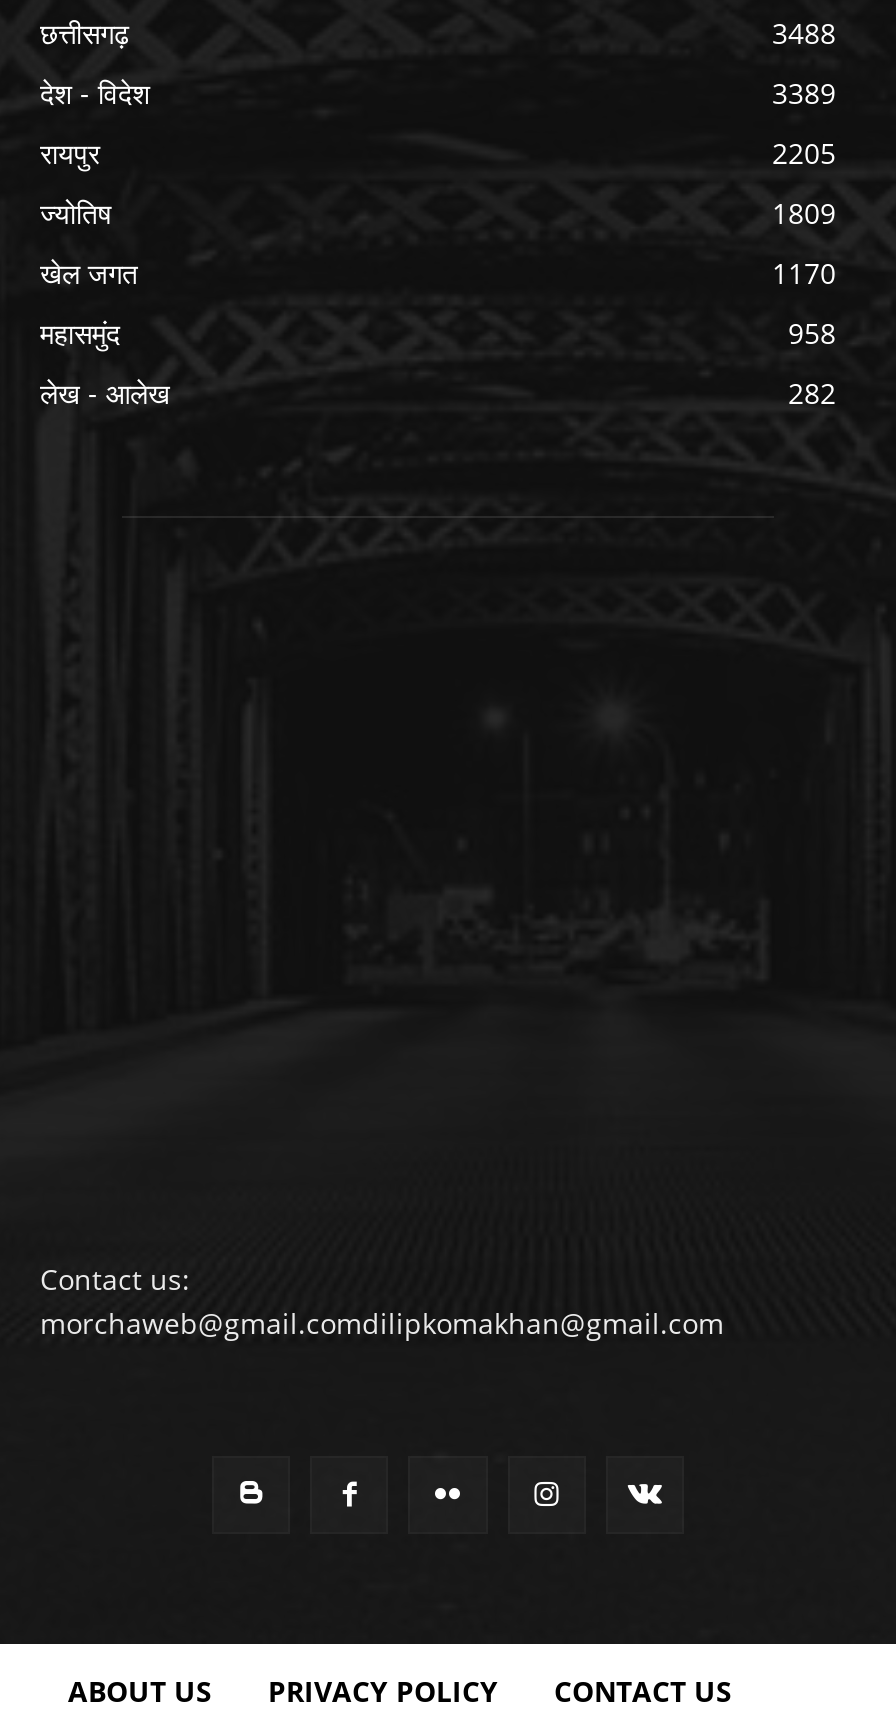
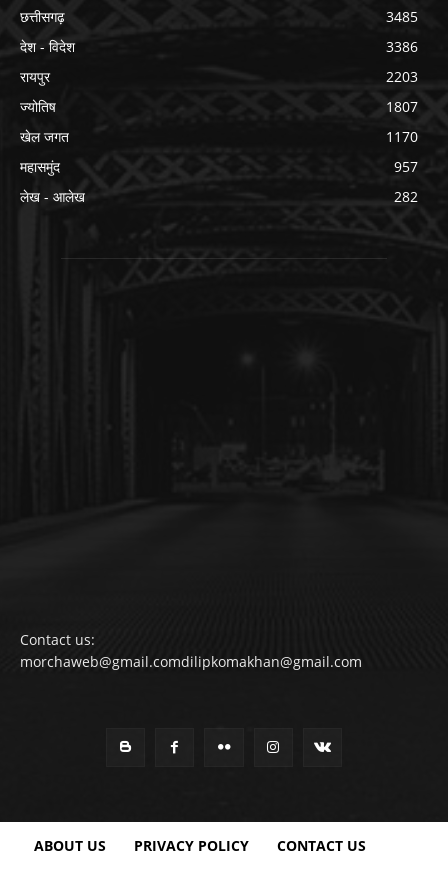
- 3488
+ 3485

- 3389
+ 3386

- 2205
+ 2203

- 1809
+ 1807

- 958
+ 957
